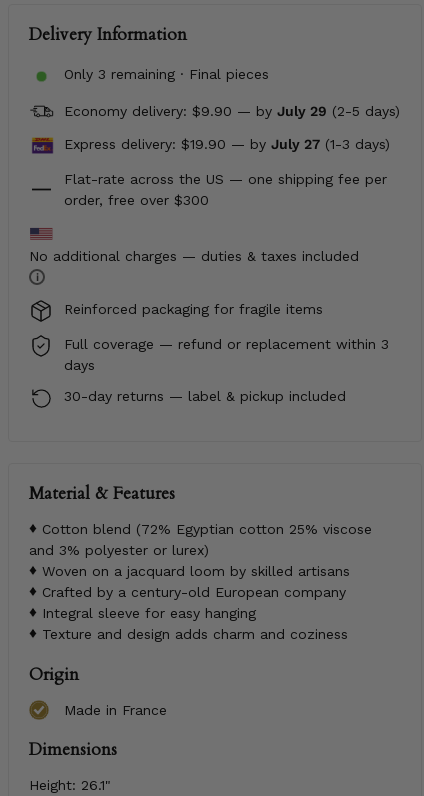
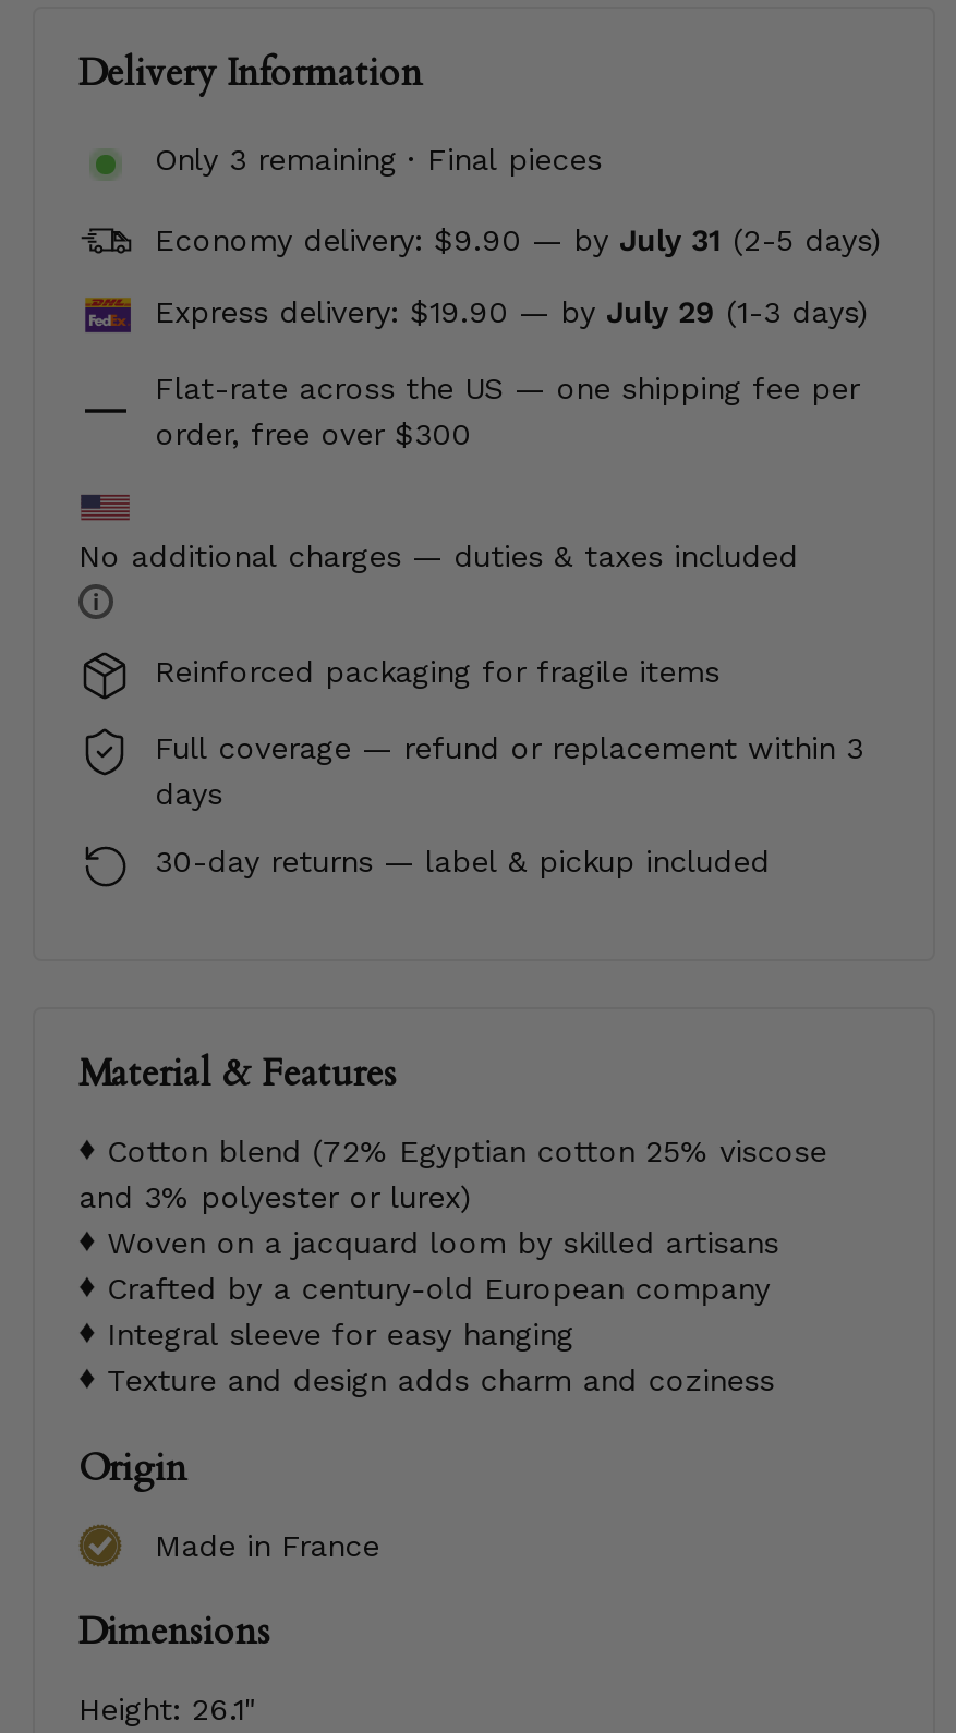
- Economy delivery: $9.90 — by July 29 (2-5 days)
+ Economy delivery: $9.90 — by July 31 (2-5 days)

- Express delivery: $19.90 — by July 27 (1-3 days)
+ Express delivery: $19.90 — by July 29 (1-3 days)
